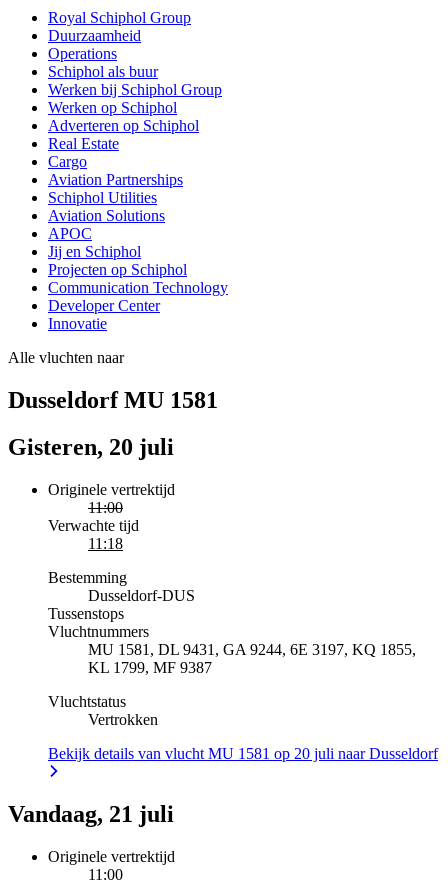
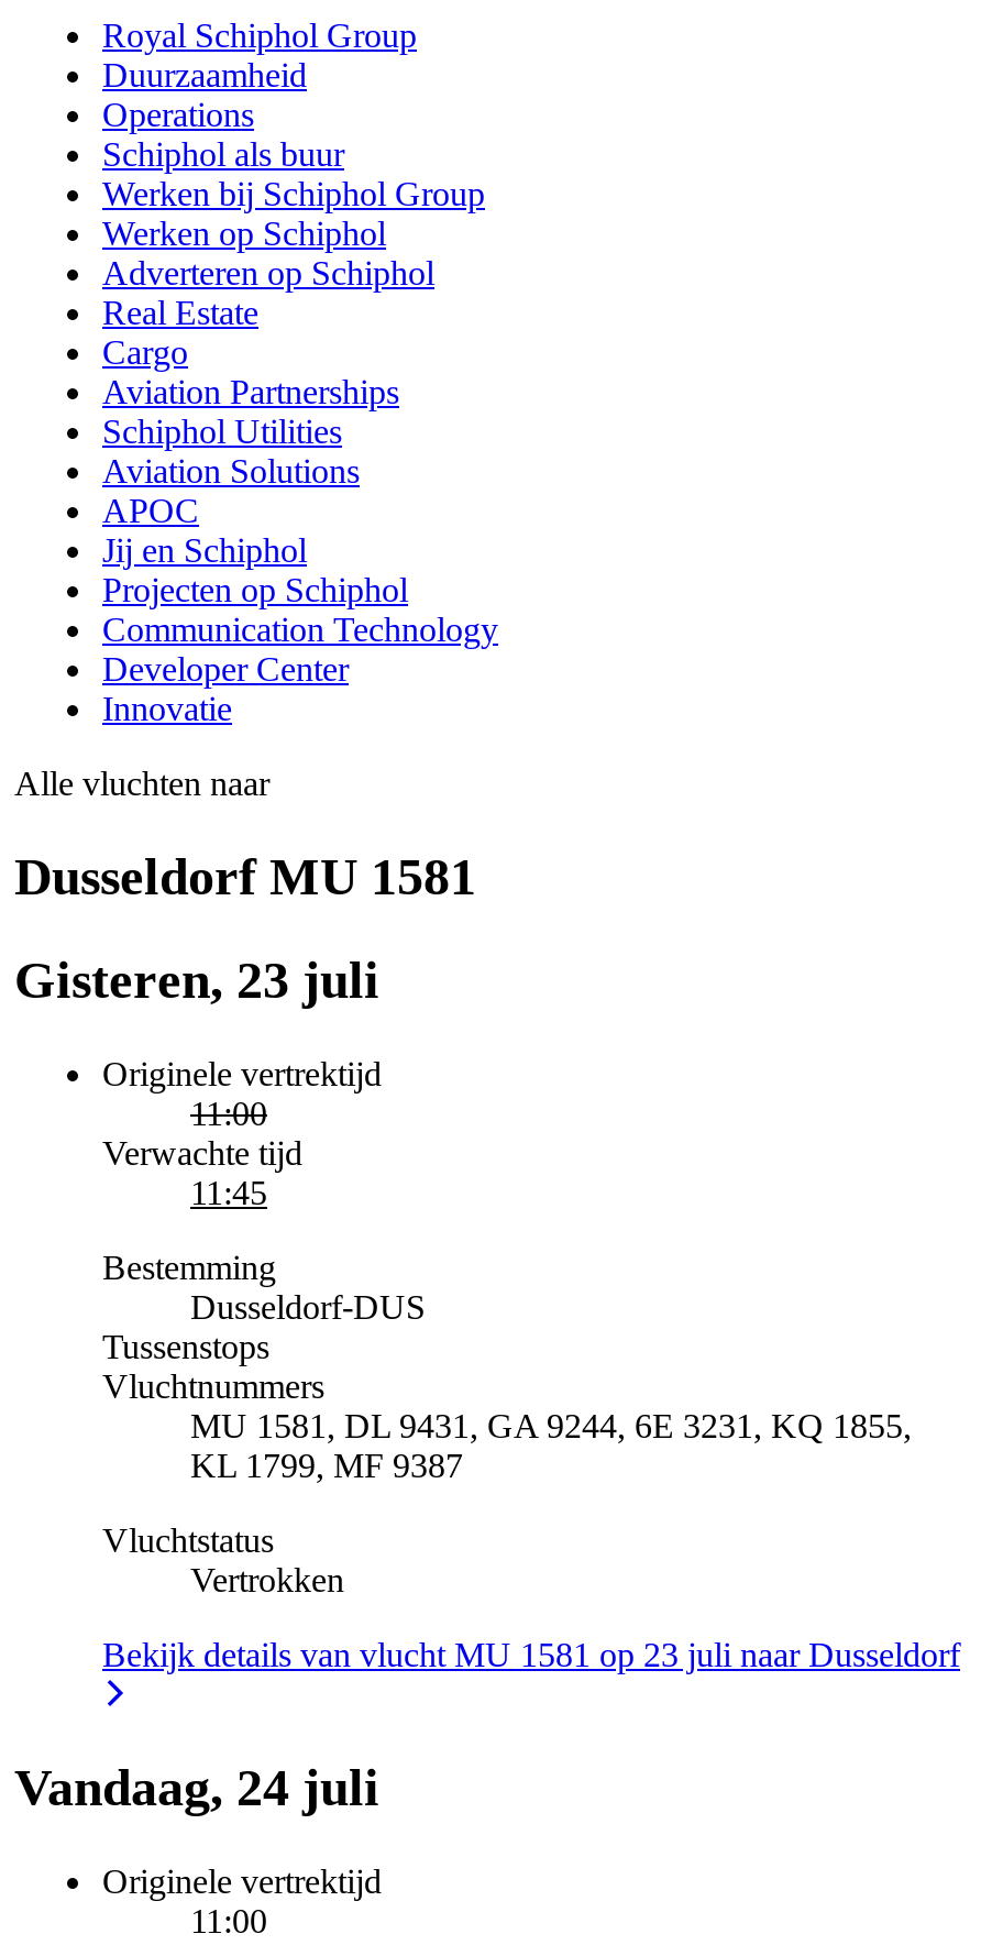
- Gisteren, 20 juli
+ Gisteren, 23 juli

- 11:18
+ 11:45

- MU 1581, DL 9431, GA 9244, 6E 3197, KQ 1855,
+ MU 1581, DL 9431, GA 9244, 6E 3231, KQ 1855,

- Bekijk details van vlucht MU 1581 op 20 juli naar Dusseldorf
+ Bekijk details van vlucht MU 1581 op 23 juli naar Dusseldorf

- Vandaag, 21 juli
+ Vandaag, 24 juli
